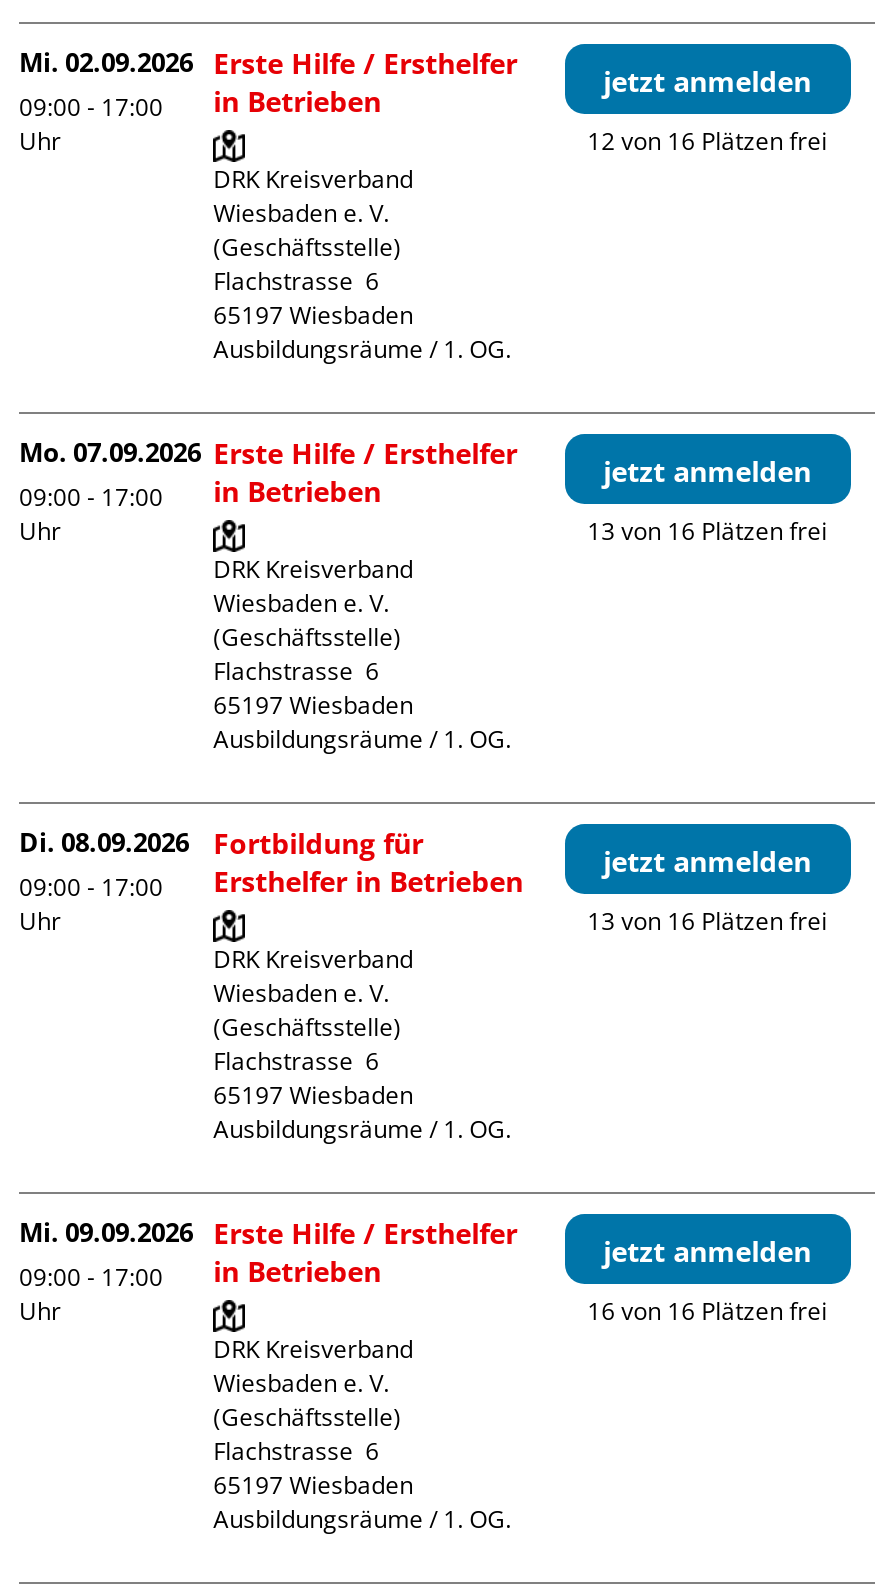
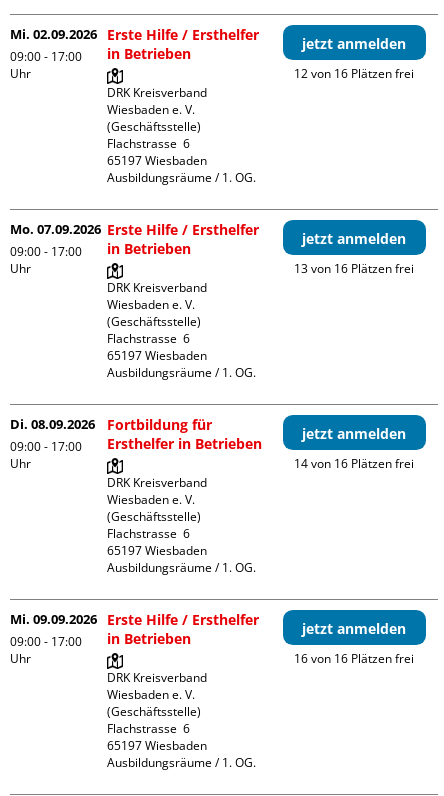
- 13 von 16 Plätzen frei
+ 14 von 16 Plätzen frei
